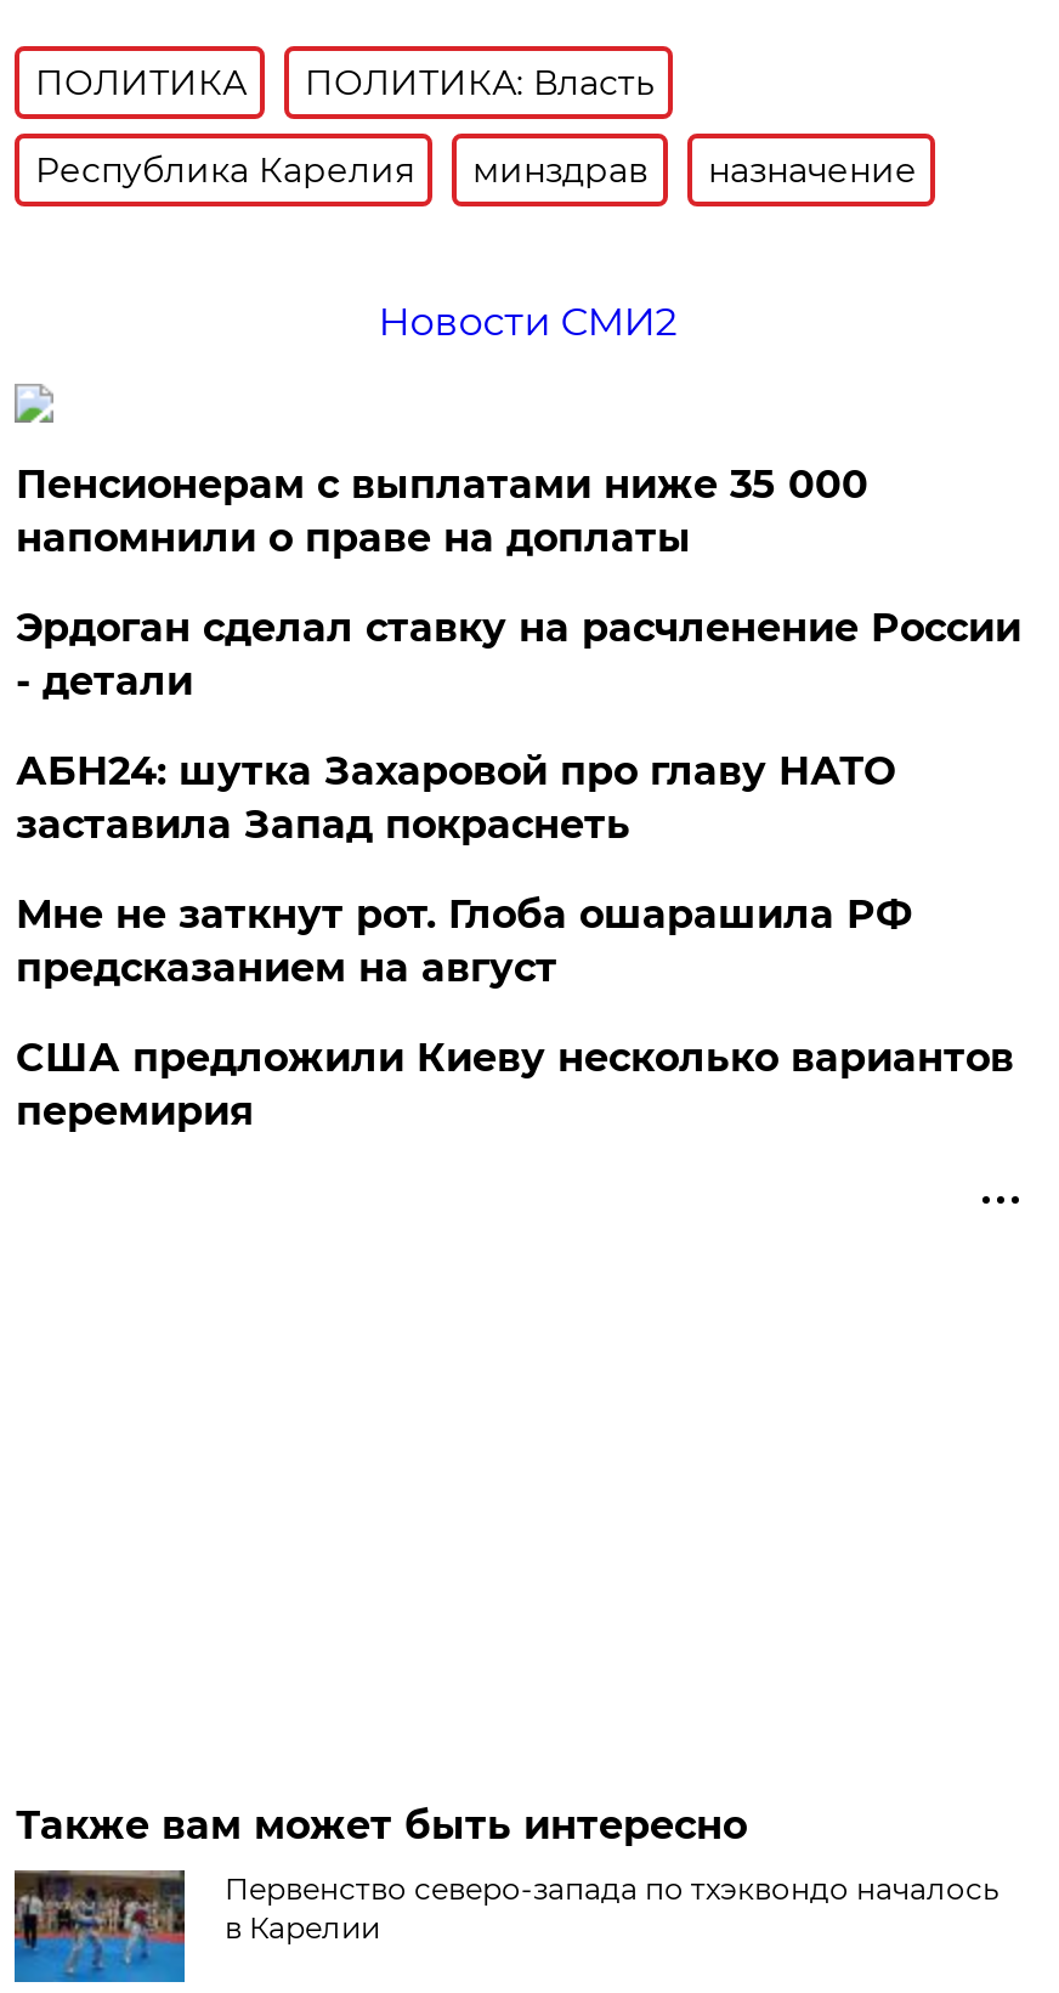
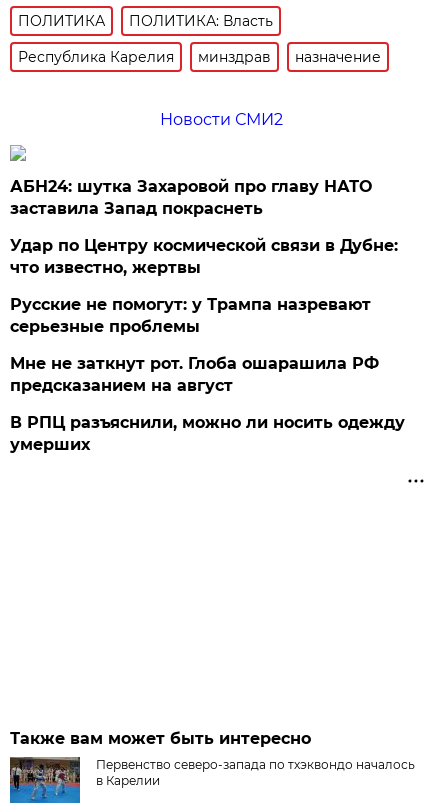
- Пенсионерам с выплатами ниже 35 000
- напомнили о праве на доплаты
- Эрдоган сделал ставку на расчленение России
- - детали

moved up: АБН24: шутка Захаровой про главу НАТО | заставила Запад покраснеть

+ Удар по Центру космической связи в Дубне:
+ что известно, жертвы
+ Русские не помогут: у Трампа назревают
+ серьезные проблемы

- США предложили Киеву несколько вариантов
- перемирия
+ В РПЦ разъяснили, можно ли носить одежду
+ умерших
